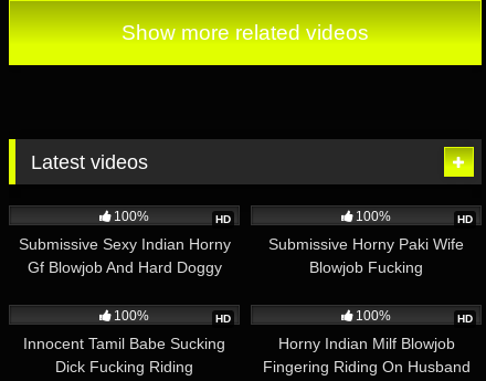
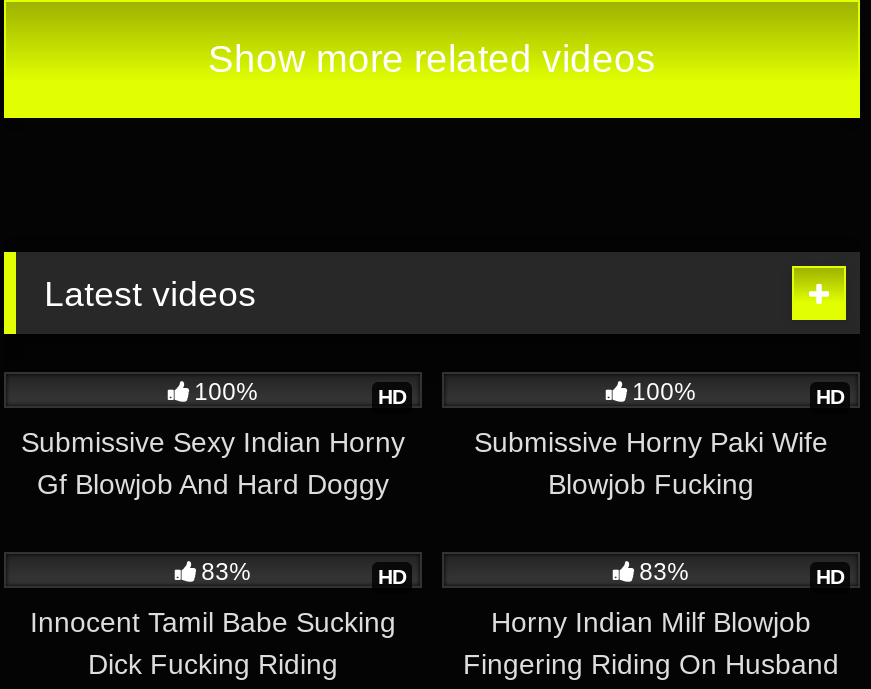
- 100%
+ 83%

- 100%
+ 83%
